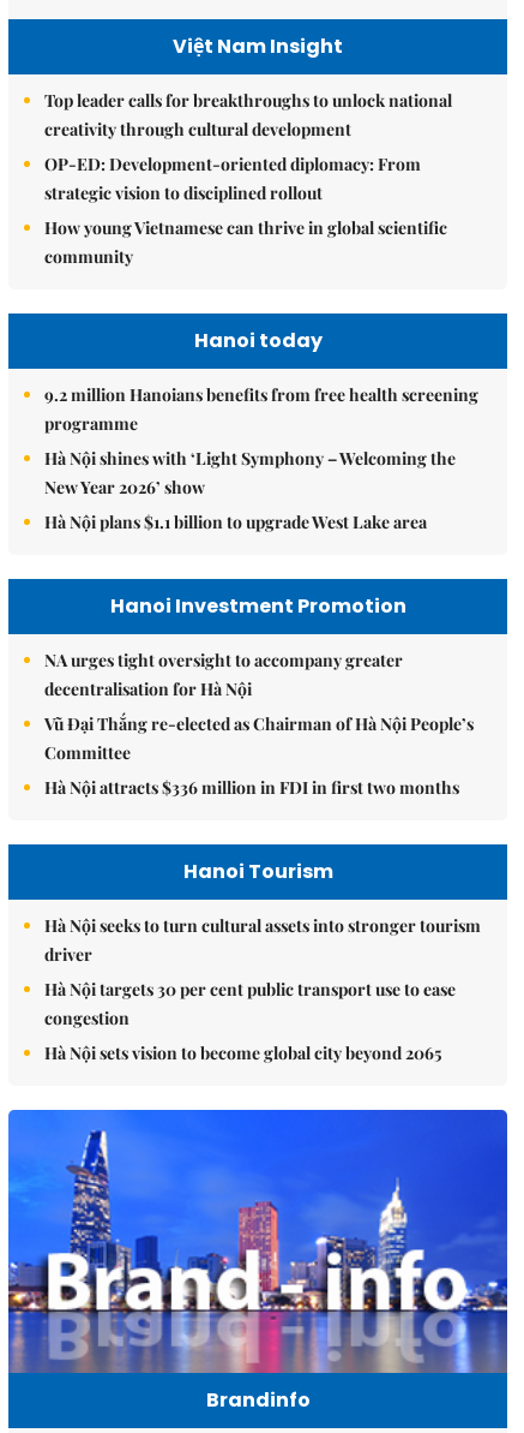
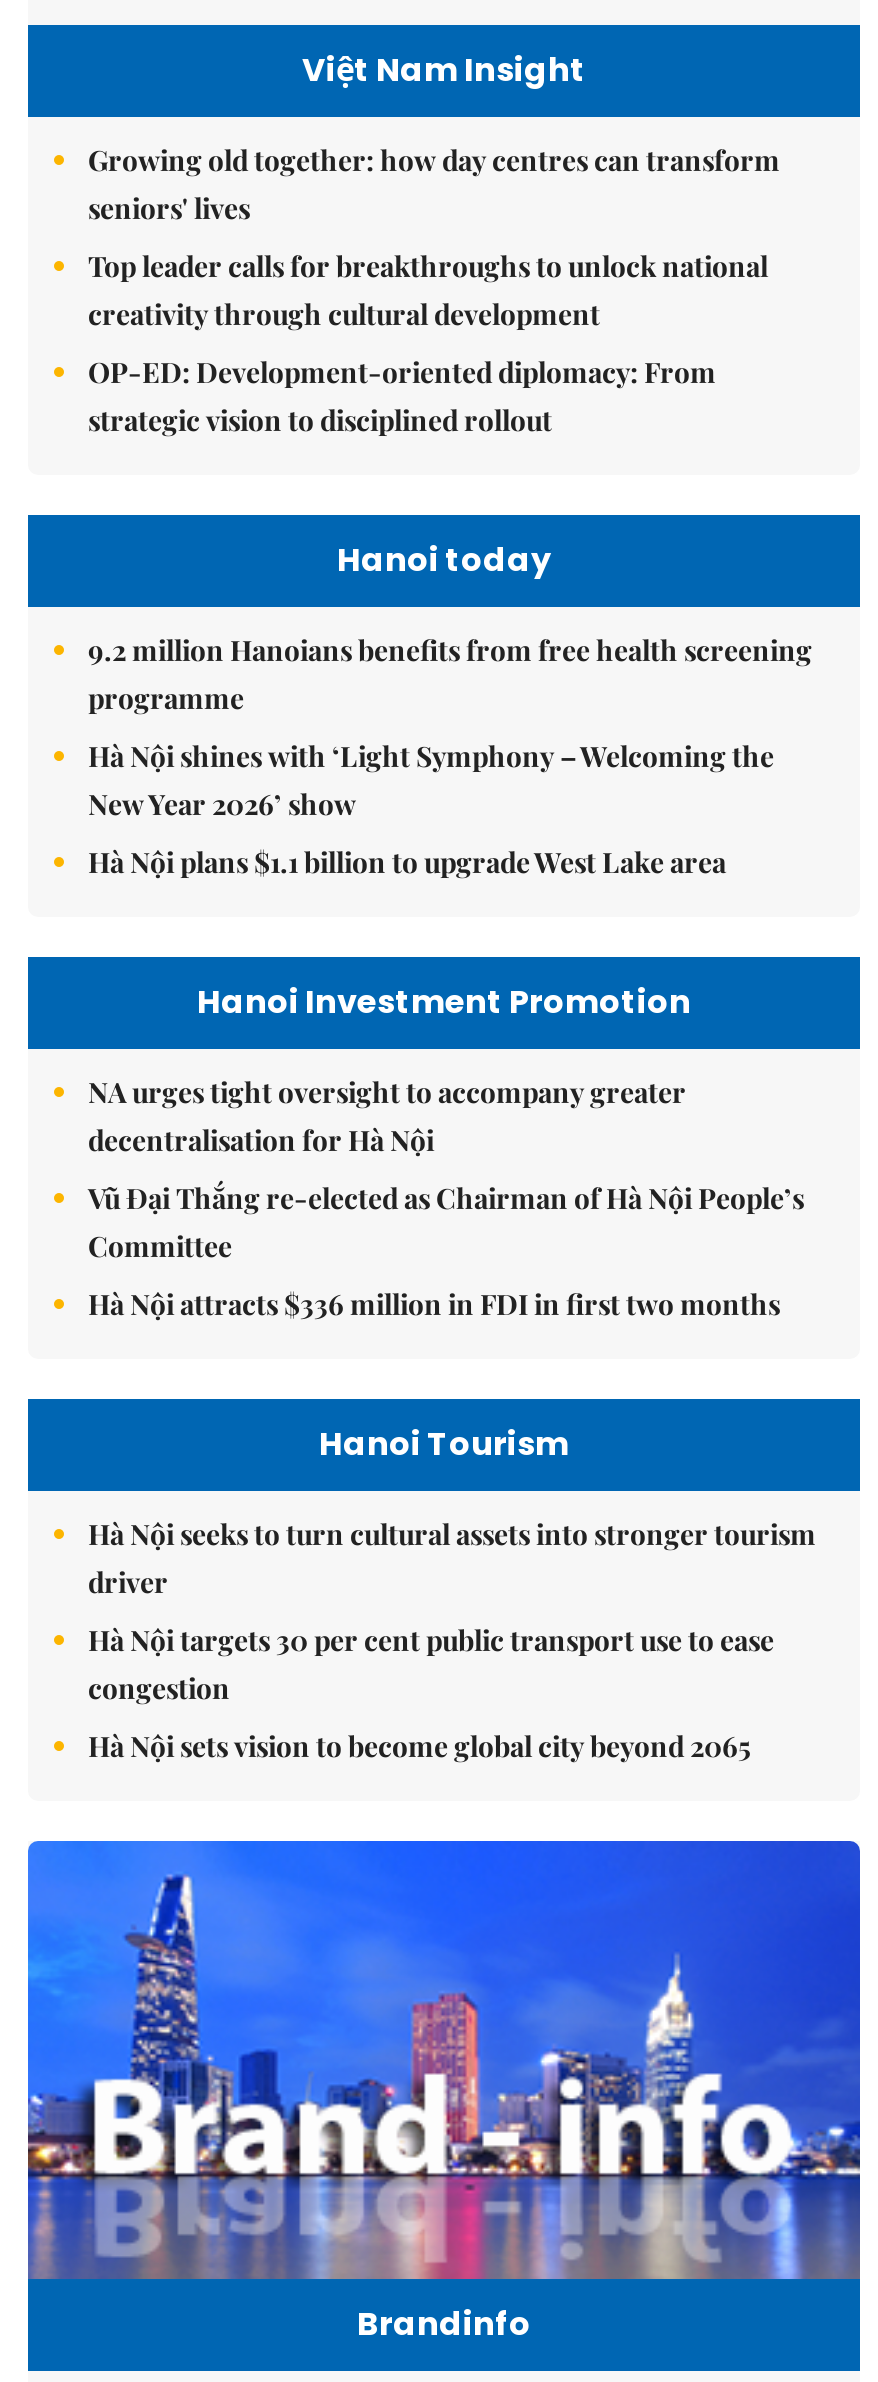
+ Growing old together: how day centres can transform
+ seniors' lives

moved down: Top leader calls for breakthroughs to unlock national | creativity through cultural development | OP-ED: Development-oriented diplomacy: From | strategic vision to disciplined rollout

- How young Vietnamese can thrive in global scientific
- community
